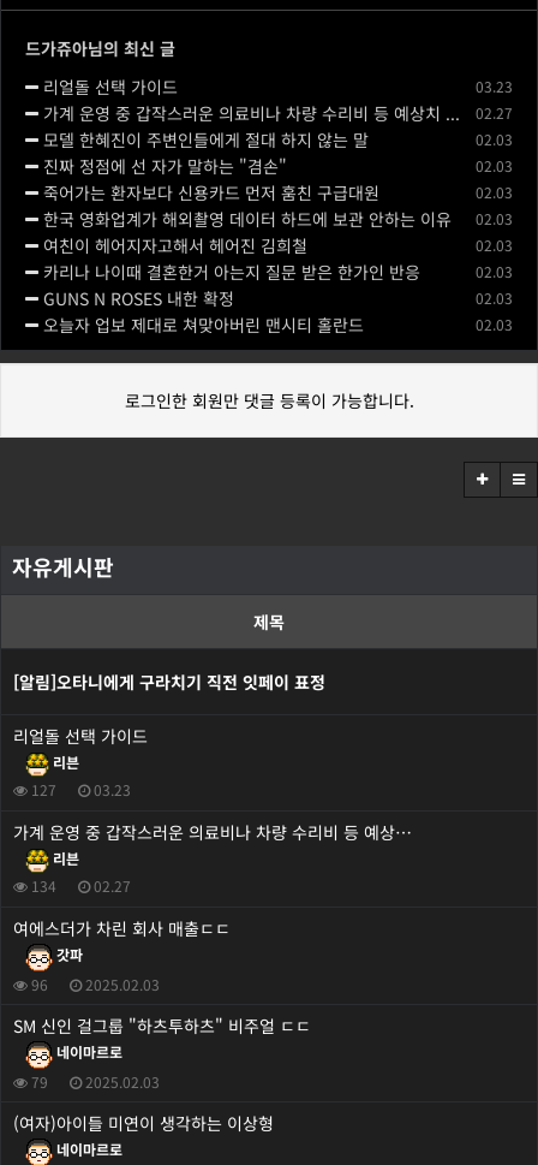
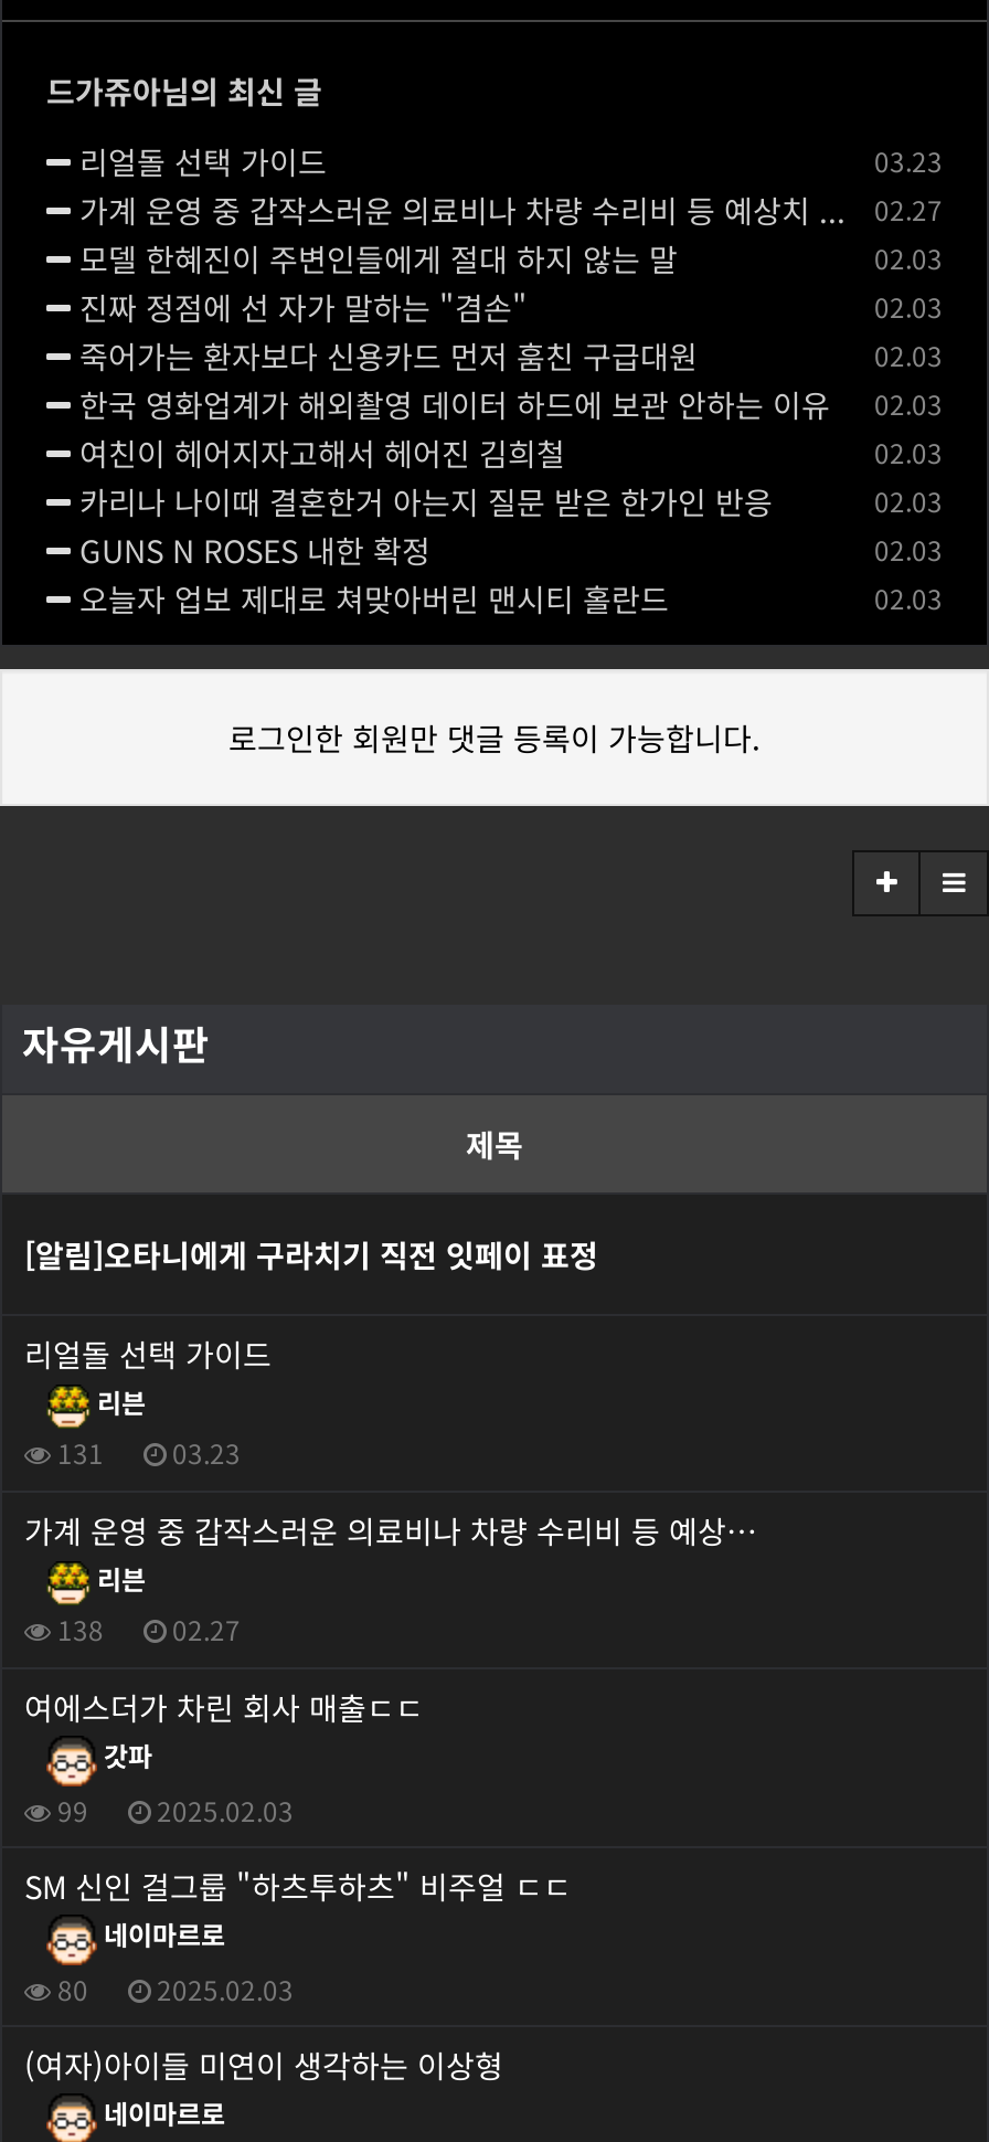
- 127 03.23
+ 131 03.23

- 134 02.27
+ 138 02.27

- 96 2025.02.03
+ 99 2025.02.03

- 79 2025.02.03
+ 80 2025.02.03
